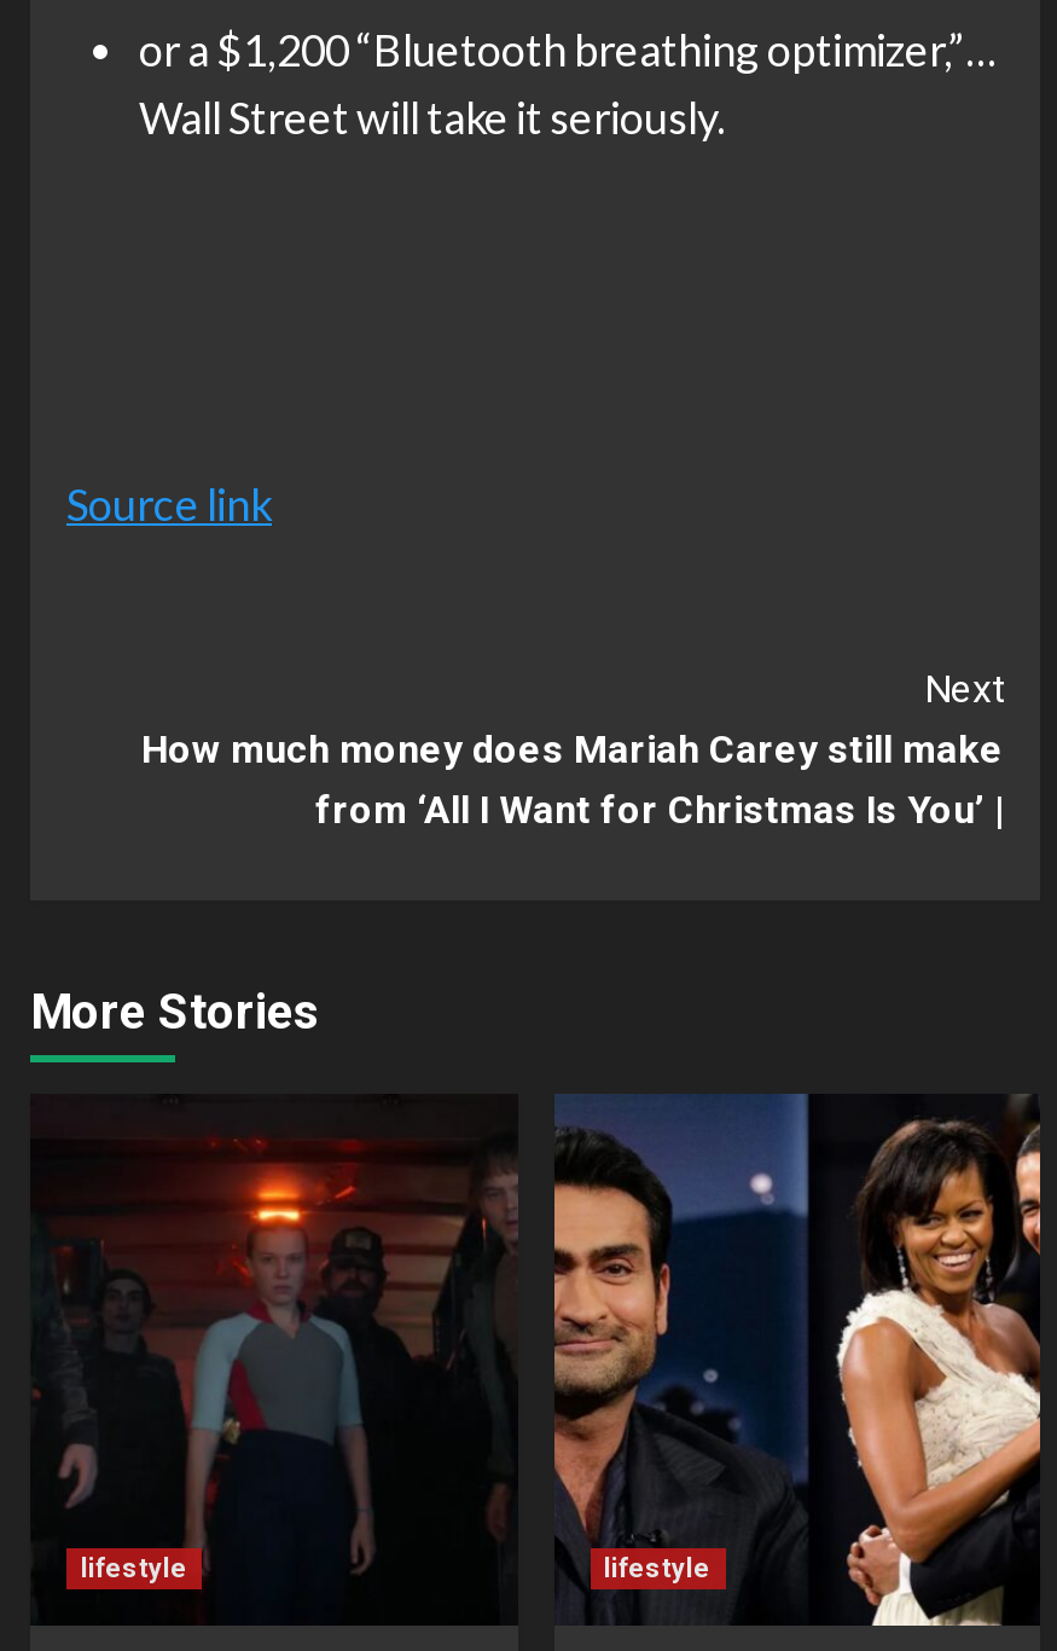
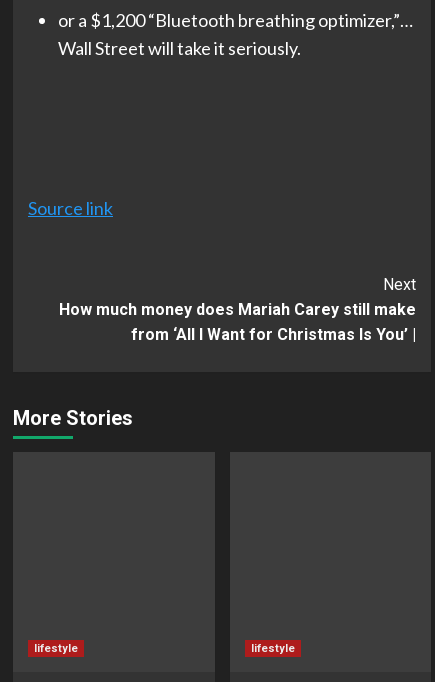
- [image]

- [image]
